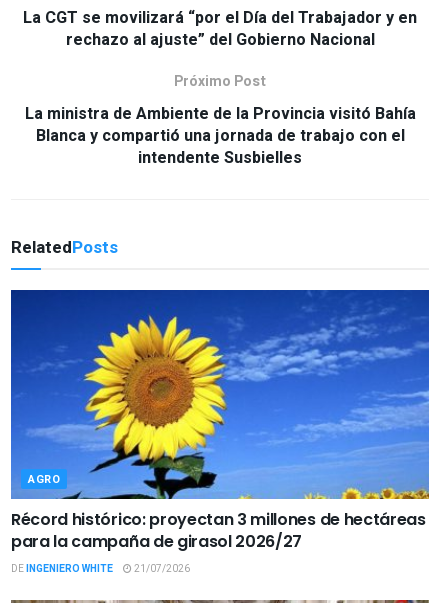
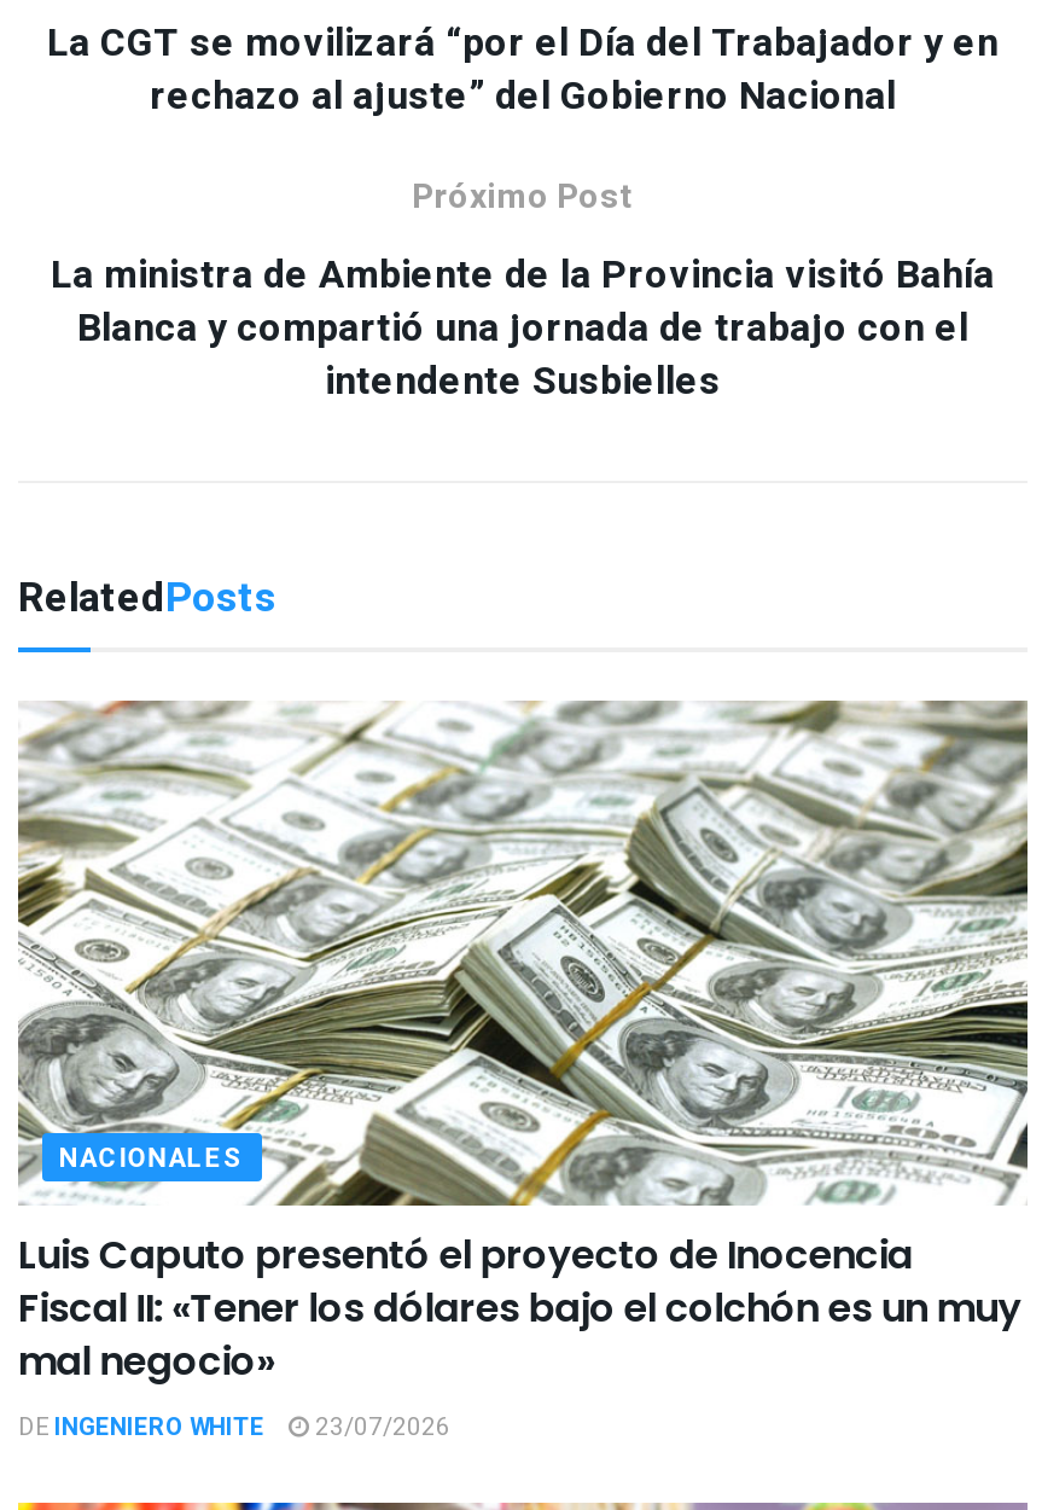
- [image]
- AGRO
+ [image]
+ NACIONALES

- Récord histórico: proyectan 3 millones de hectáreas
- para la campaña de girasol 2026/27
+ Luis Caputo presentó el proyecto de Inocencia
+ Fiscal II: «Tener los dólares bajo el colchón es un muy
+ mal negocio»

- DE INGENIERO WHITE 21/07/2026
+ DE INGENIERO WHITE 23/07/2026
